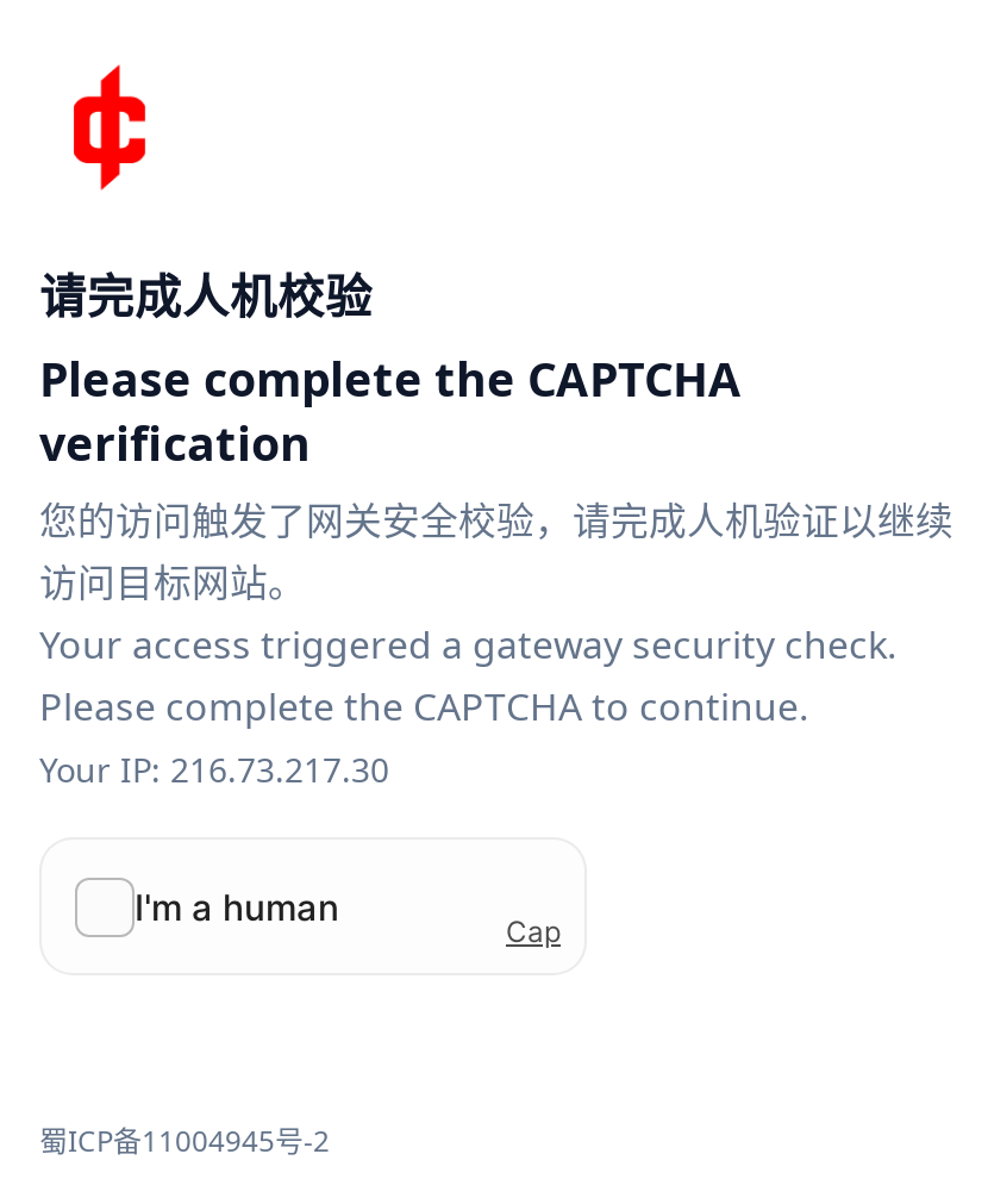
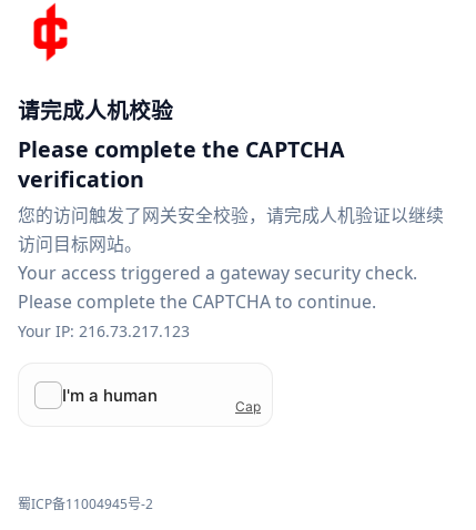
- Your IP: 216.73.217.30
+ Your IP: 216.73.217.123
